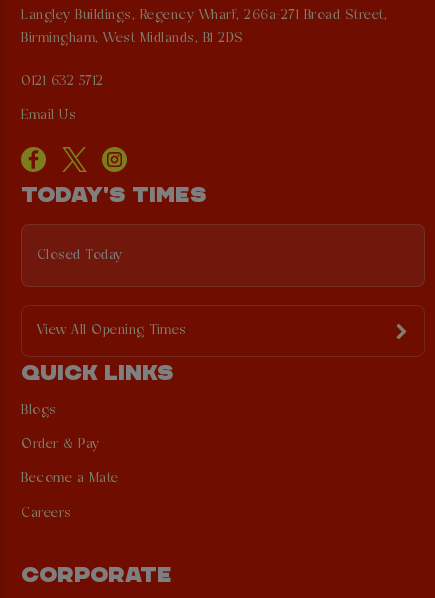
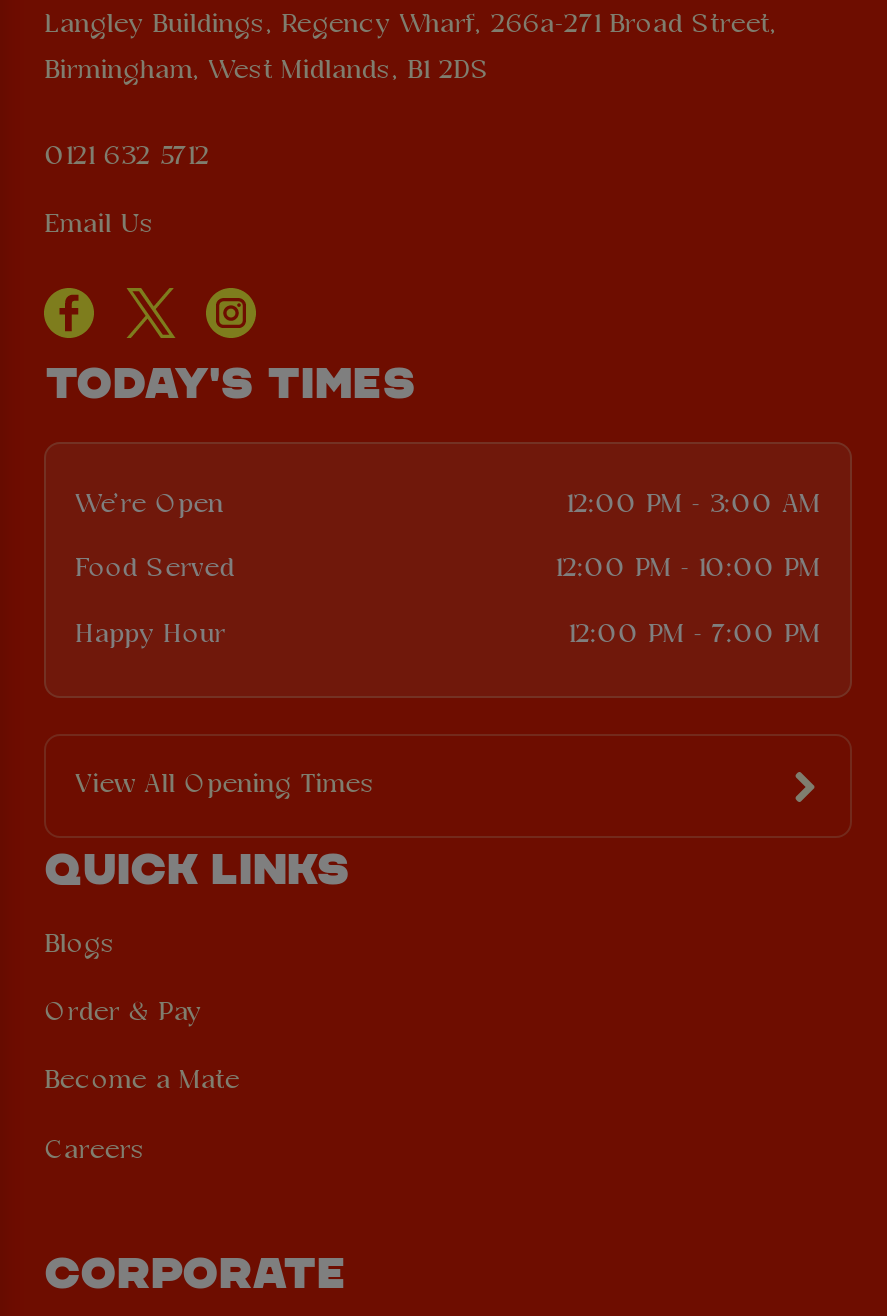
- Closed Today
+ We're Open
+ 12:00 PM - 3:00 AM
+ Food Served
+ 12:00 PM - 10:00 PM
+ Happy Hour
+ 12:00 PM - 7:00 PM
